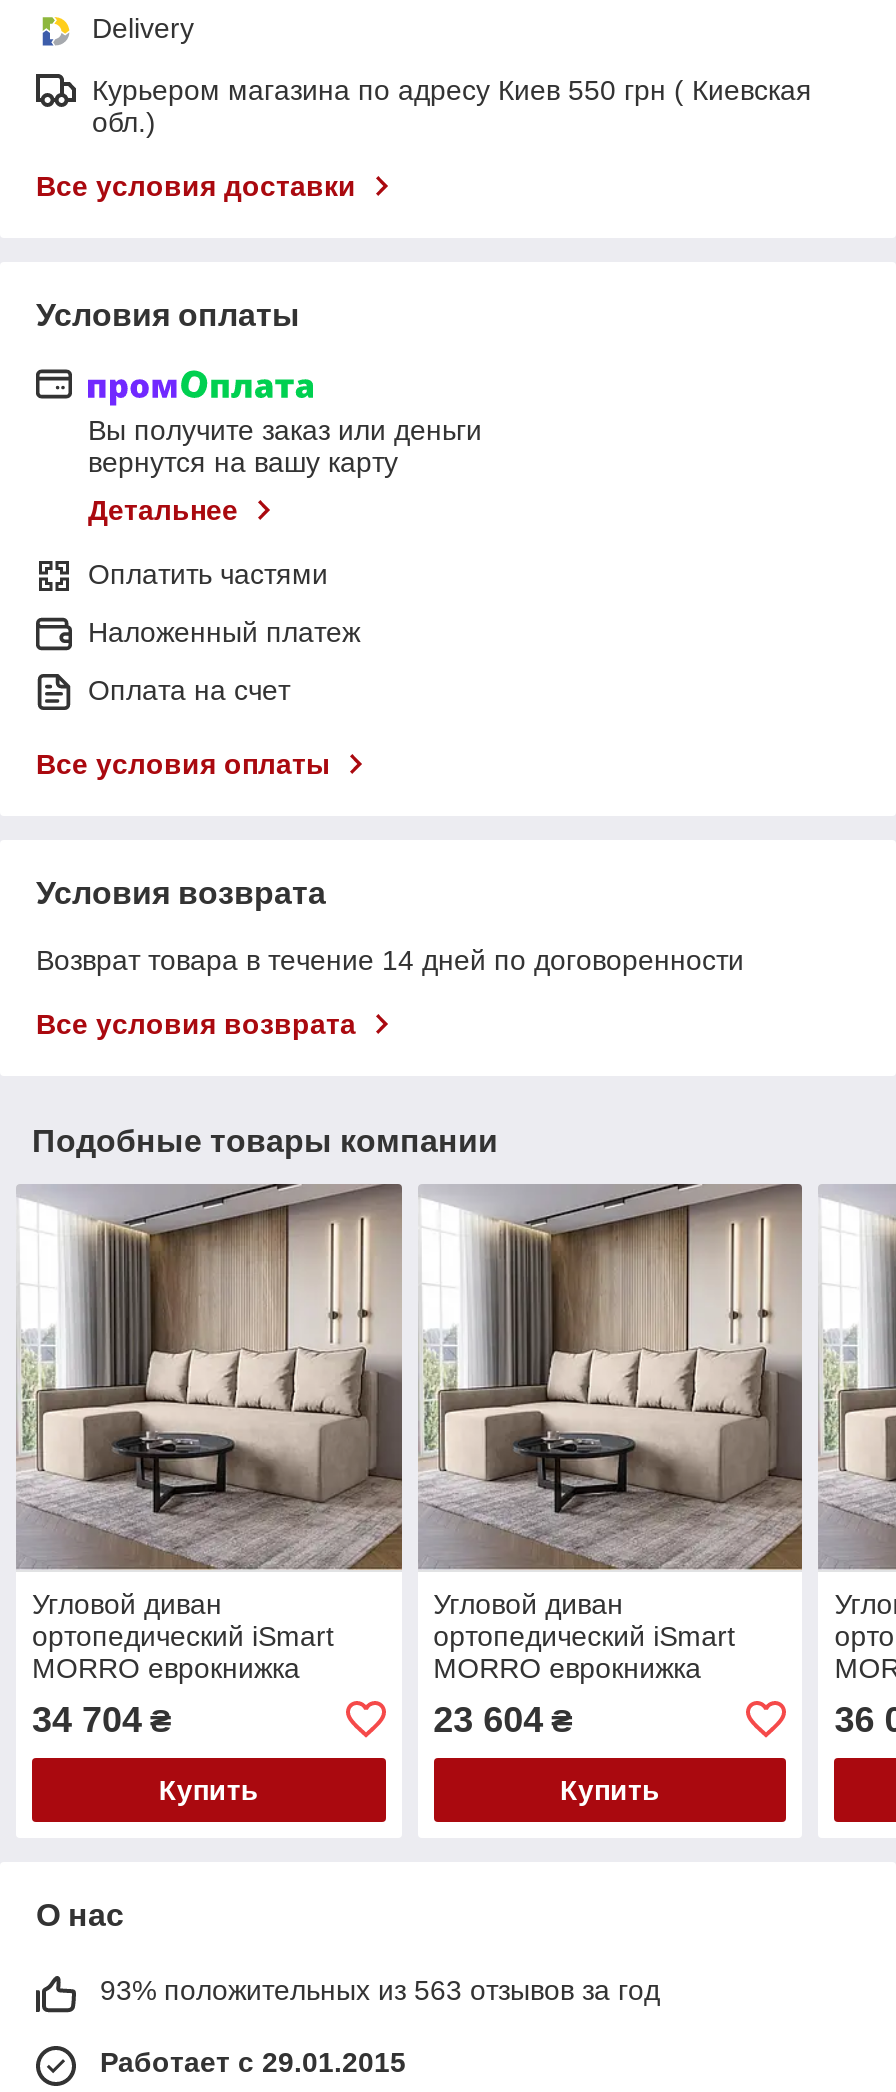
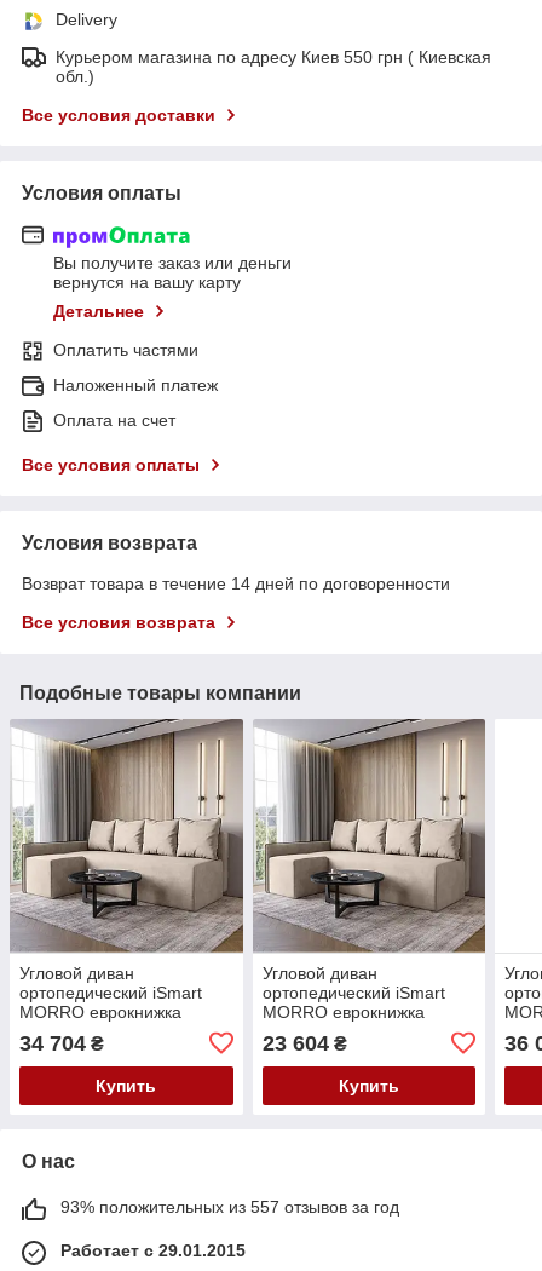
- [image]

- 93% положительных из 563 отзывов за год
+ 93% положительных из 557 отзывов за год
